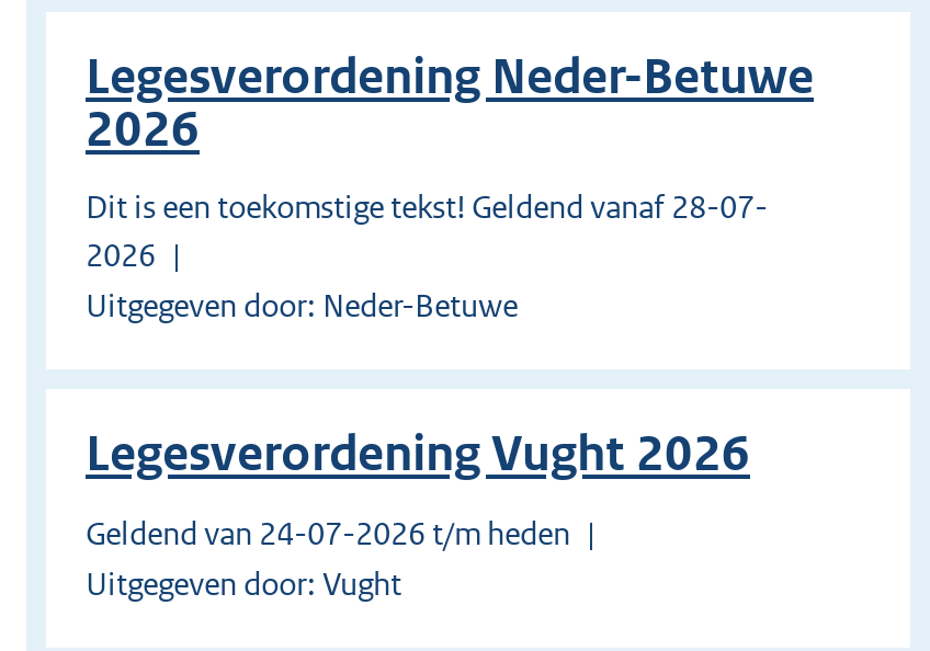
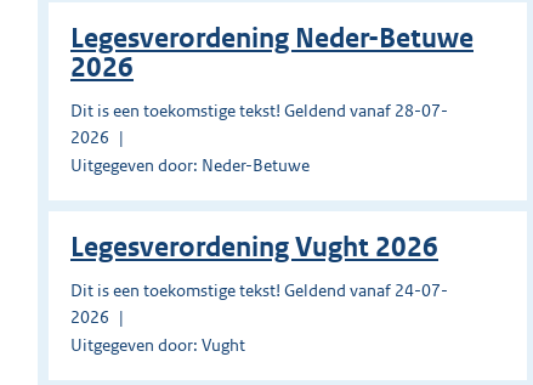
- Geldend van 24-07-2026 t/m heden
+ Dit is een toekomstige tekst! Geldend vanaf 24-07-
+ 2026
